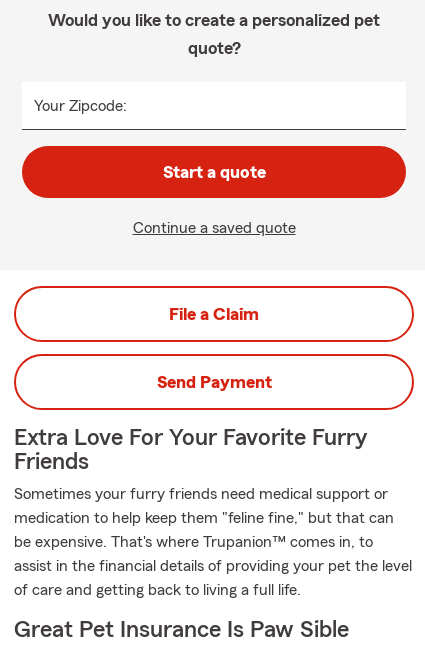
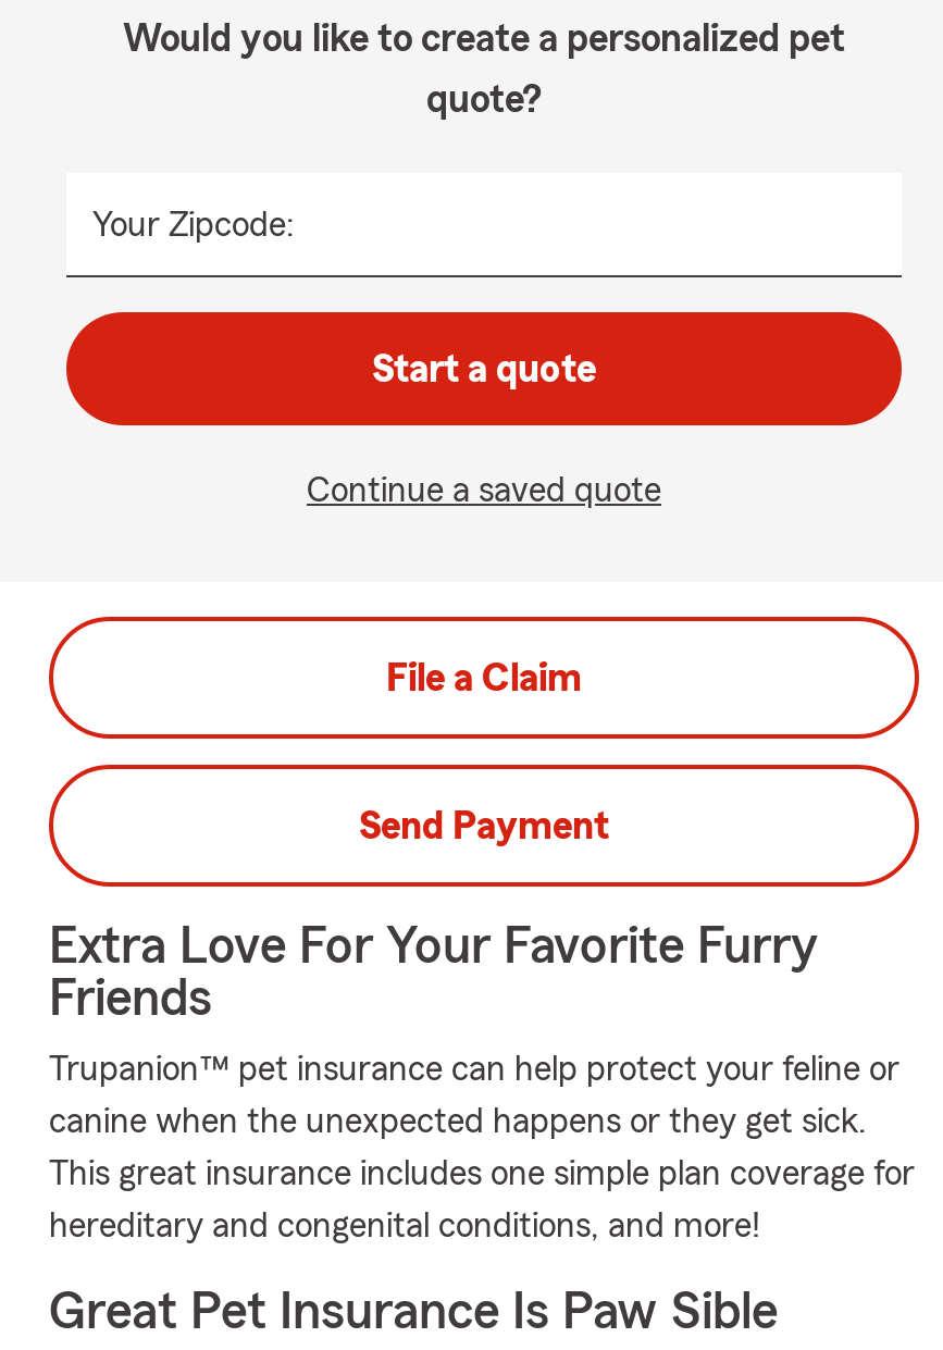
- Sometimes your furry friends need medical support or
- medication to help keep them "feline fine," but that can
- be expensive. That's where Trupanion™ comes in, to
- assist in the financial details of providing your pet the level
- of care and getting back to living a full life.
+ Trupanion™ pet insurance can help protect your feline or
+ canine when the unexpected happens or they get sick.
+ This great insurance includes one simple plan coverage for
+ hereditary and congenital conditions, and more!
